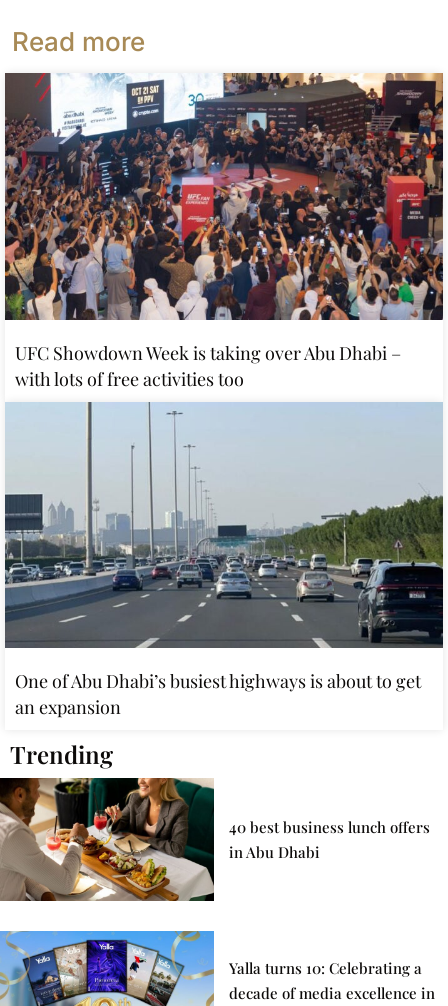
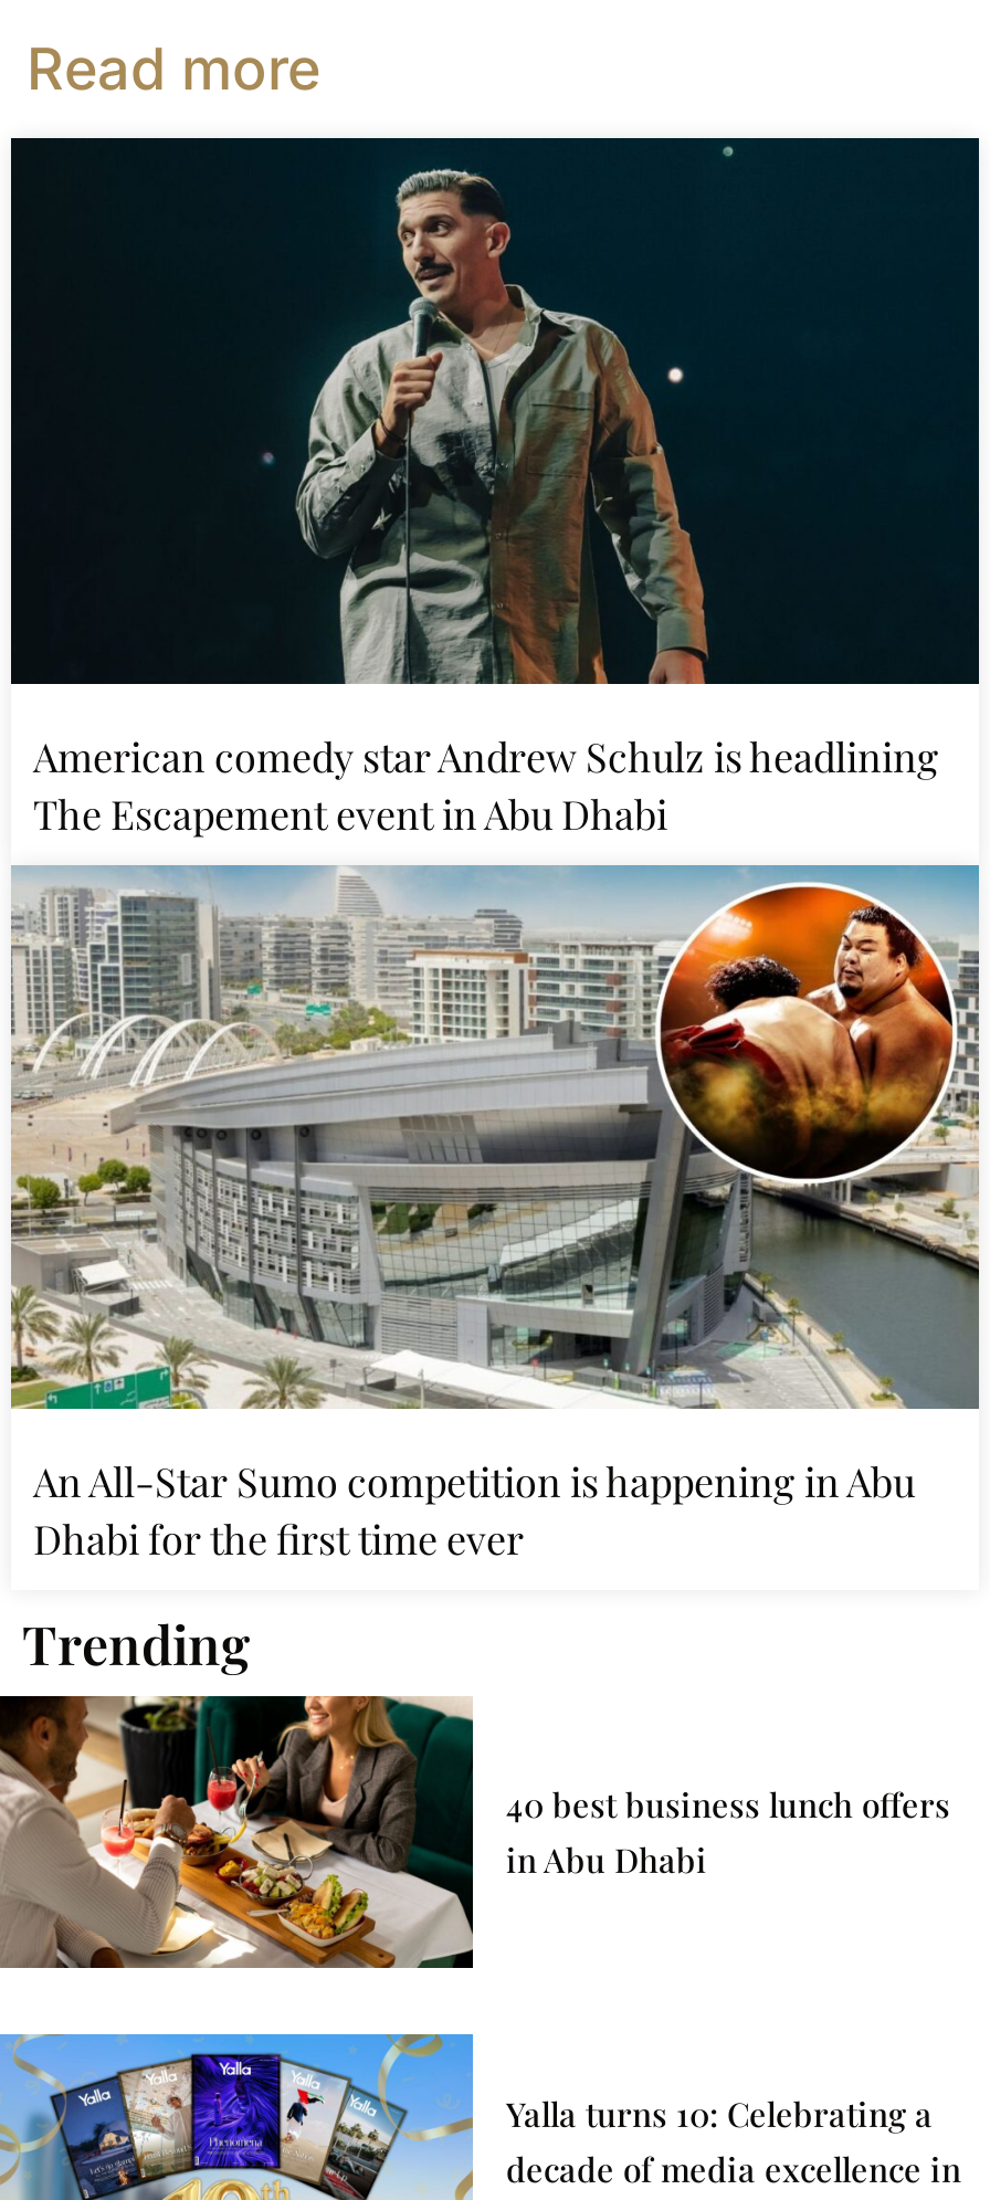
- [image]
- UFC Showdown Week is taking over Abu Dhabi –
- with lots of free activities too
+ [image]
+ American comedy star Andrew Schulz is headlining
+ The Escapement event in Abu Dhabi

- [image]
- One of Abu Dhabi’s busiest highways is about to get
- an expansion
+ [image]
+ An All-Star Sumo competition is happening in Abu
+ Dhabi for the first time ever
